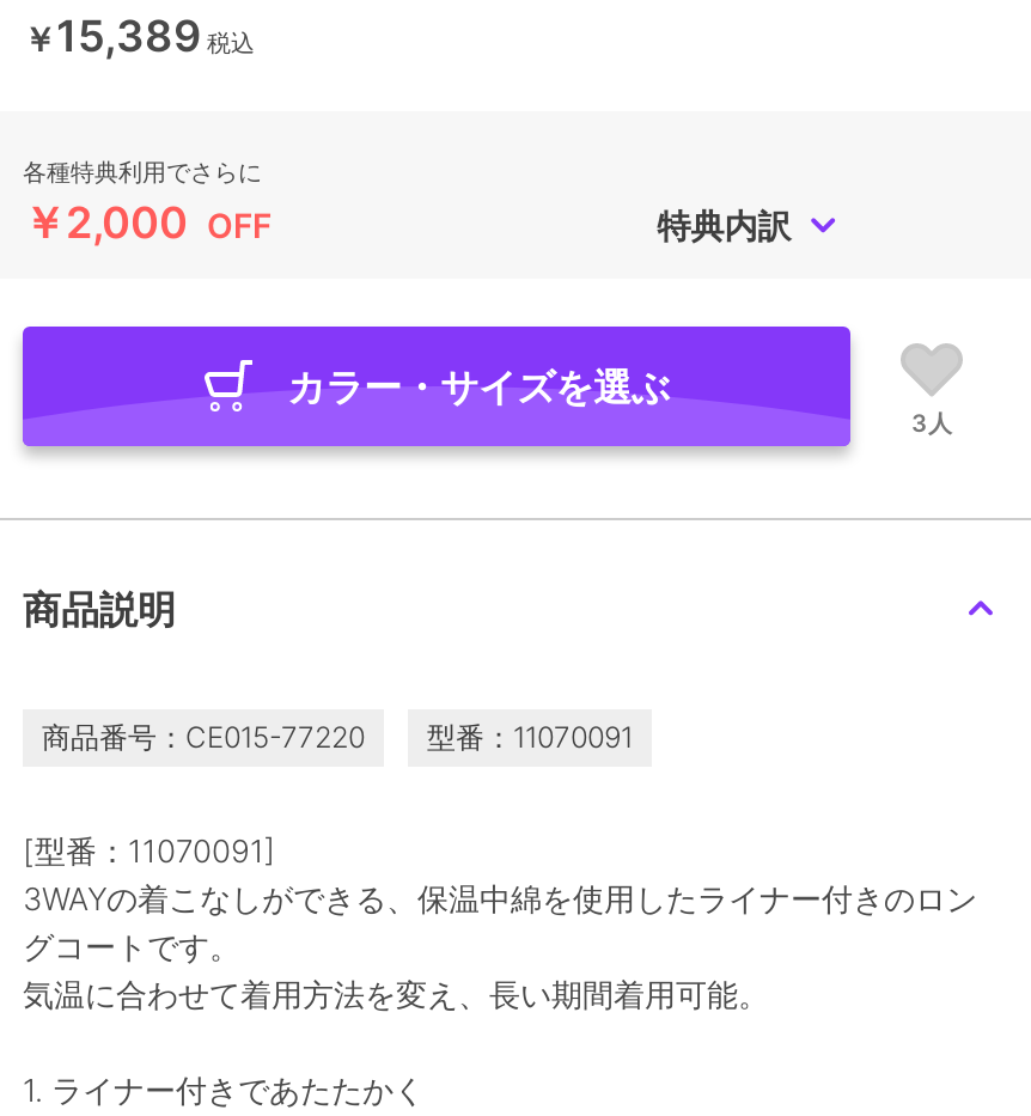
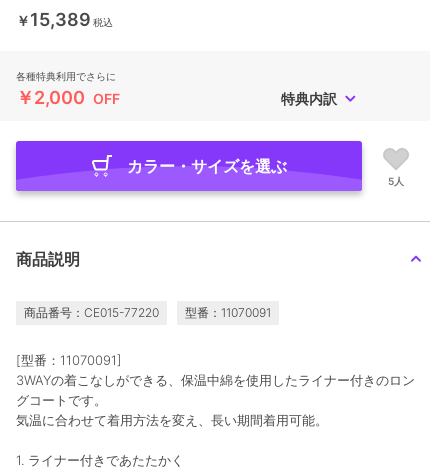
- 3人
+ 5人
